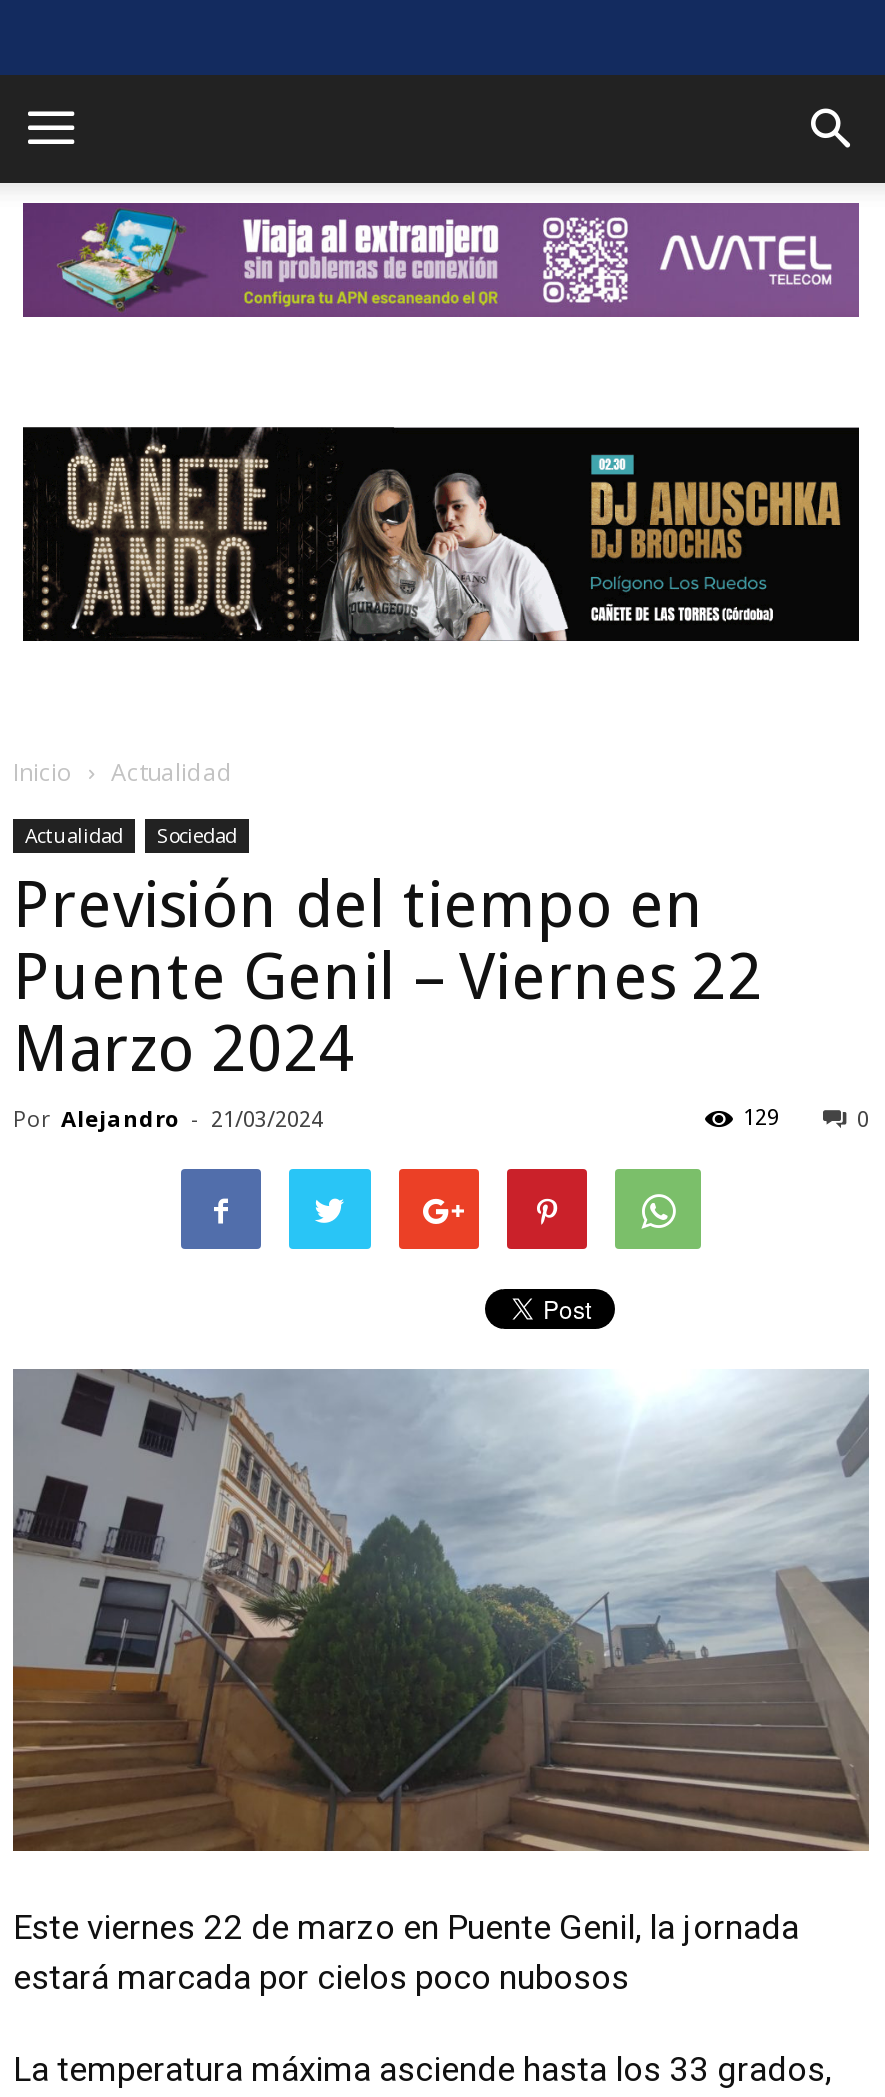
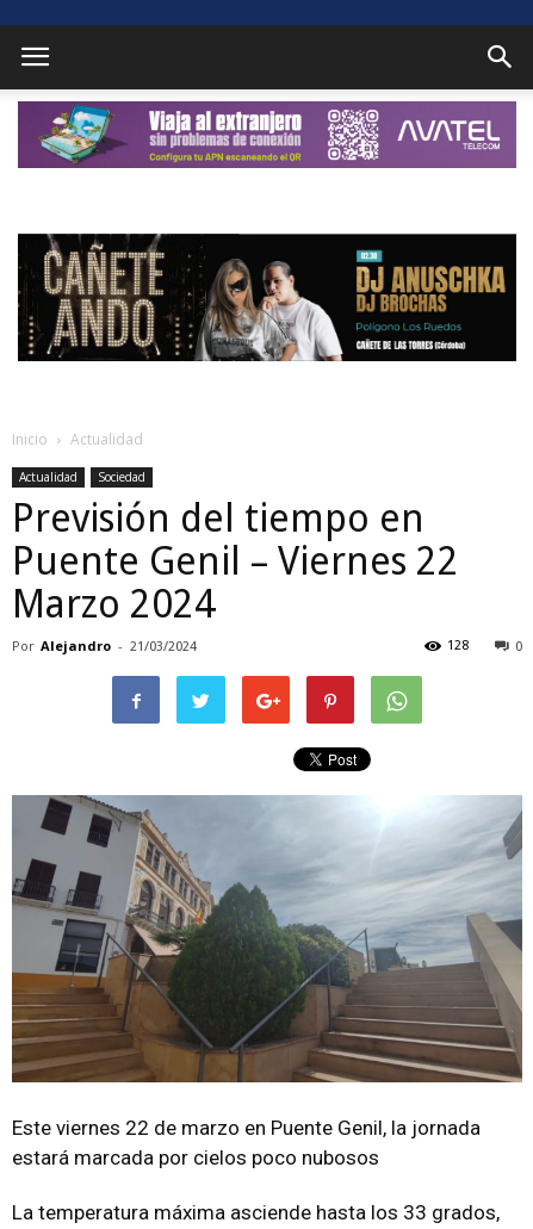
- 129
+ 128
